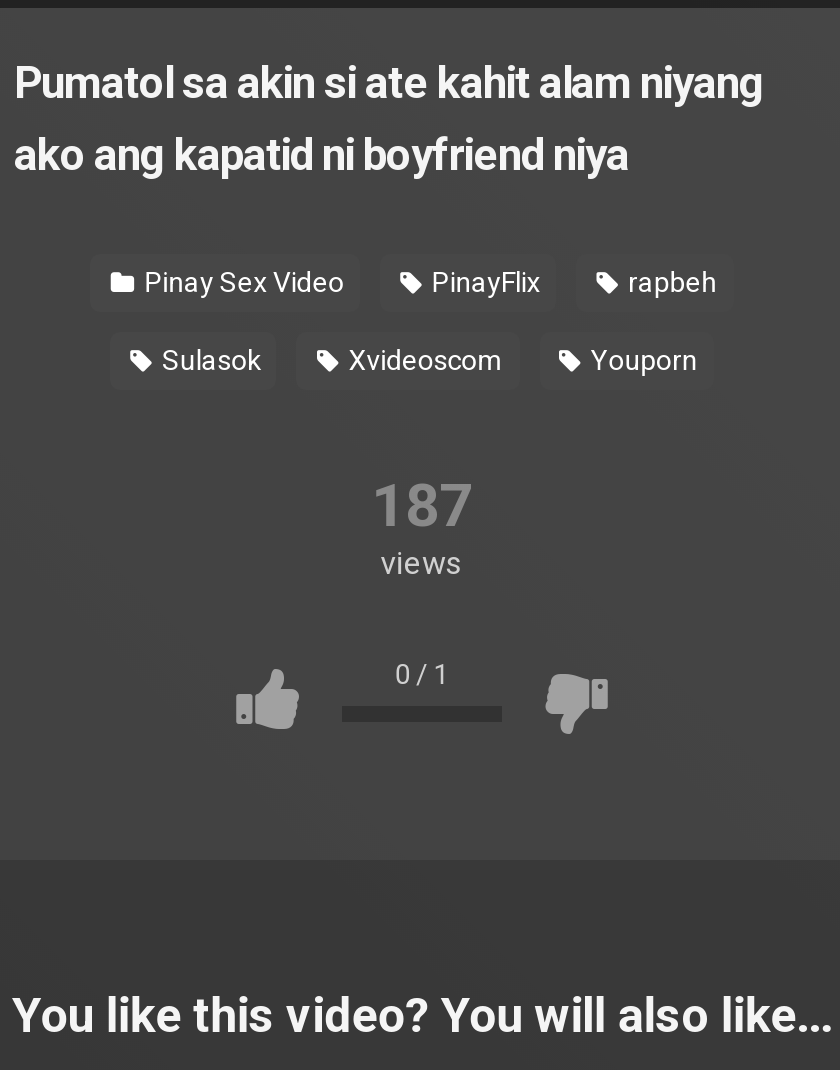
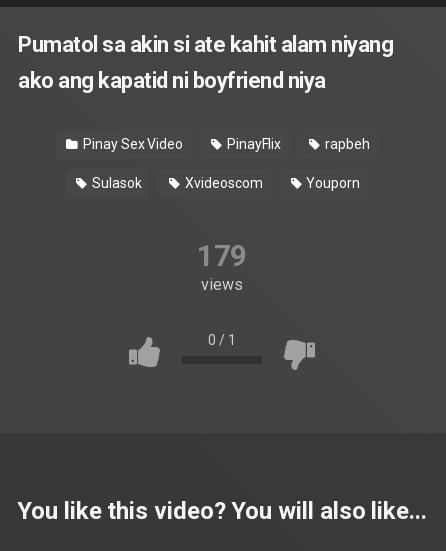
- 187
+ 179
